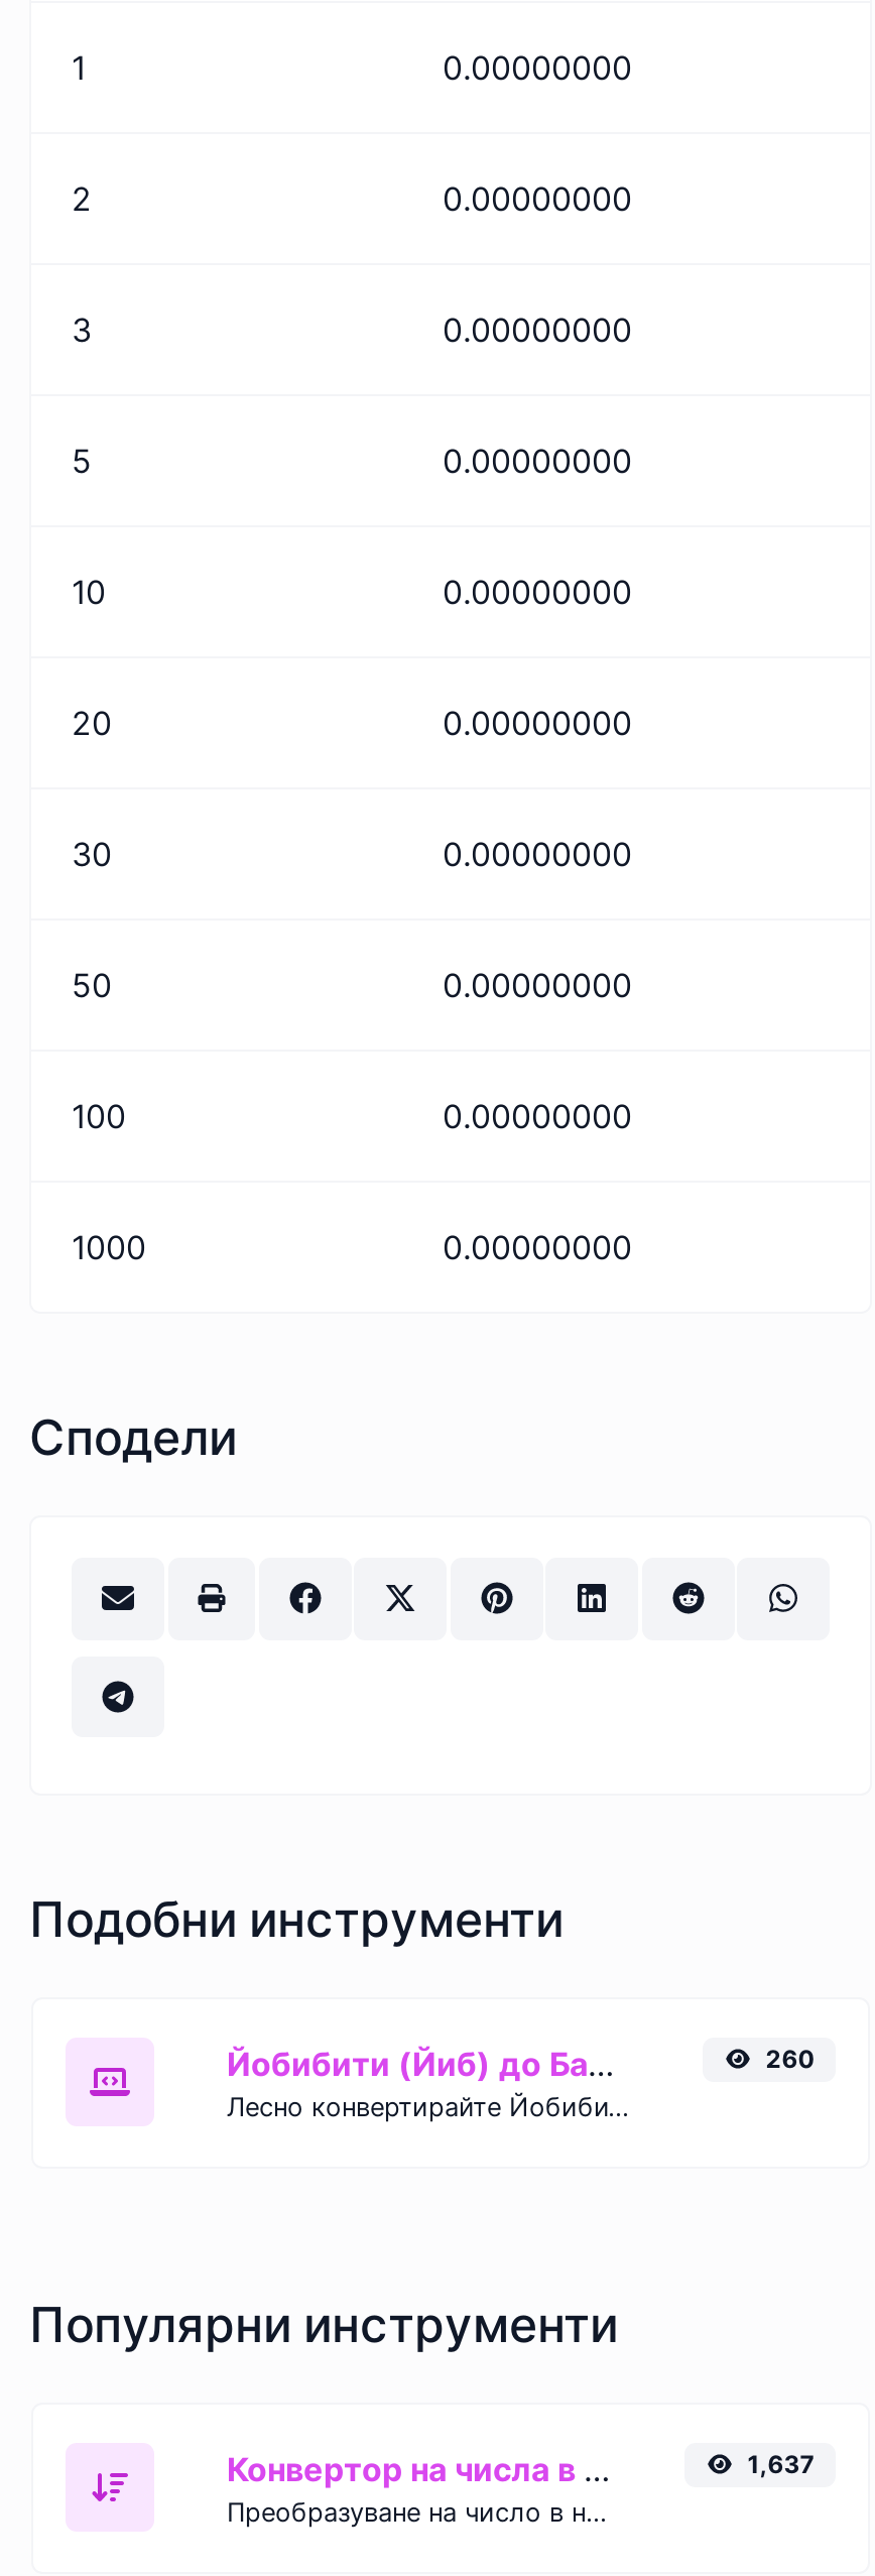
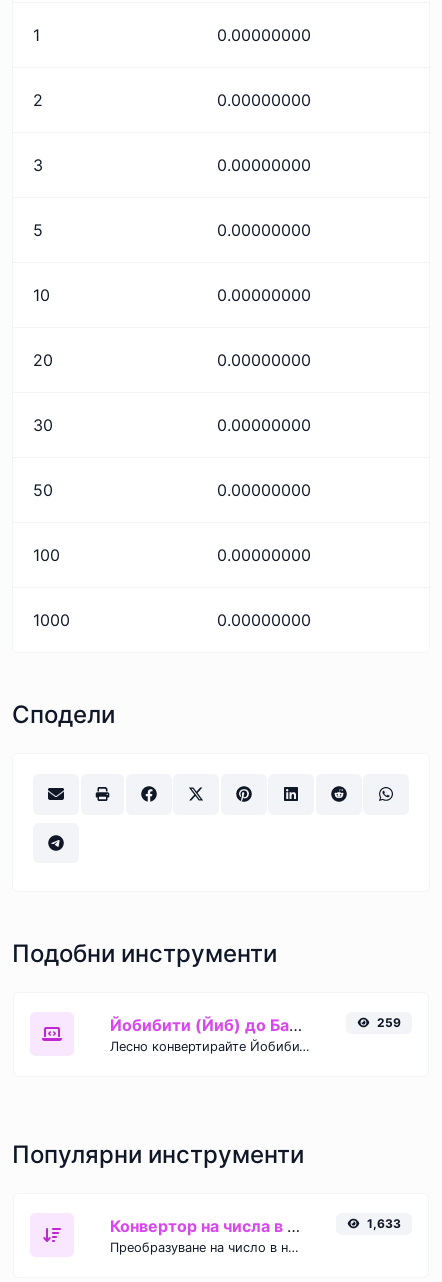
- 260
+ 259

- 1,637
+ 1,633
